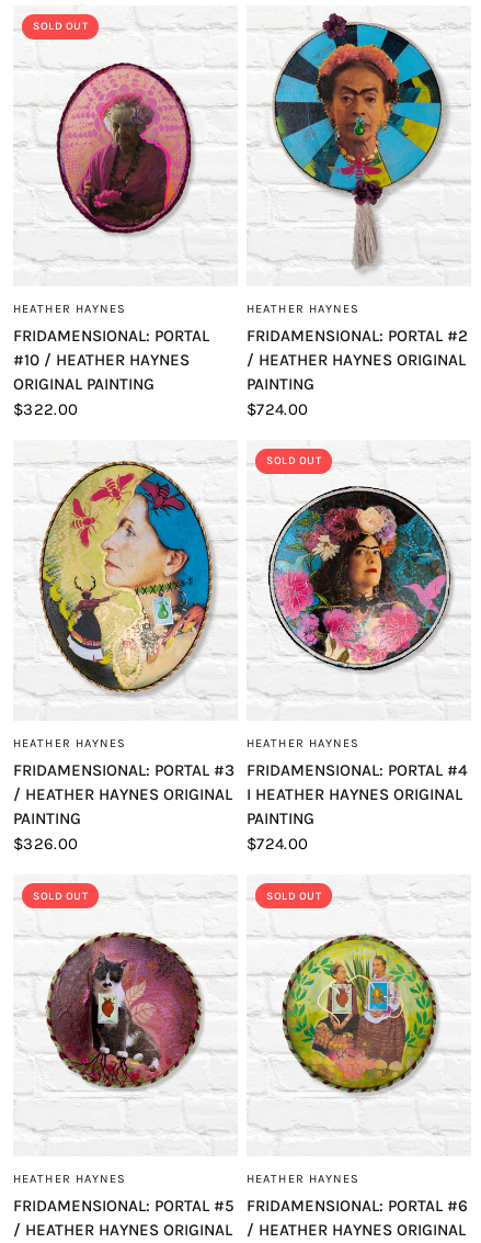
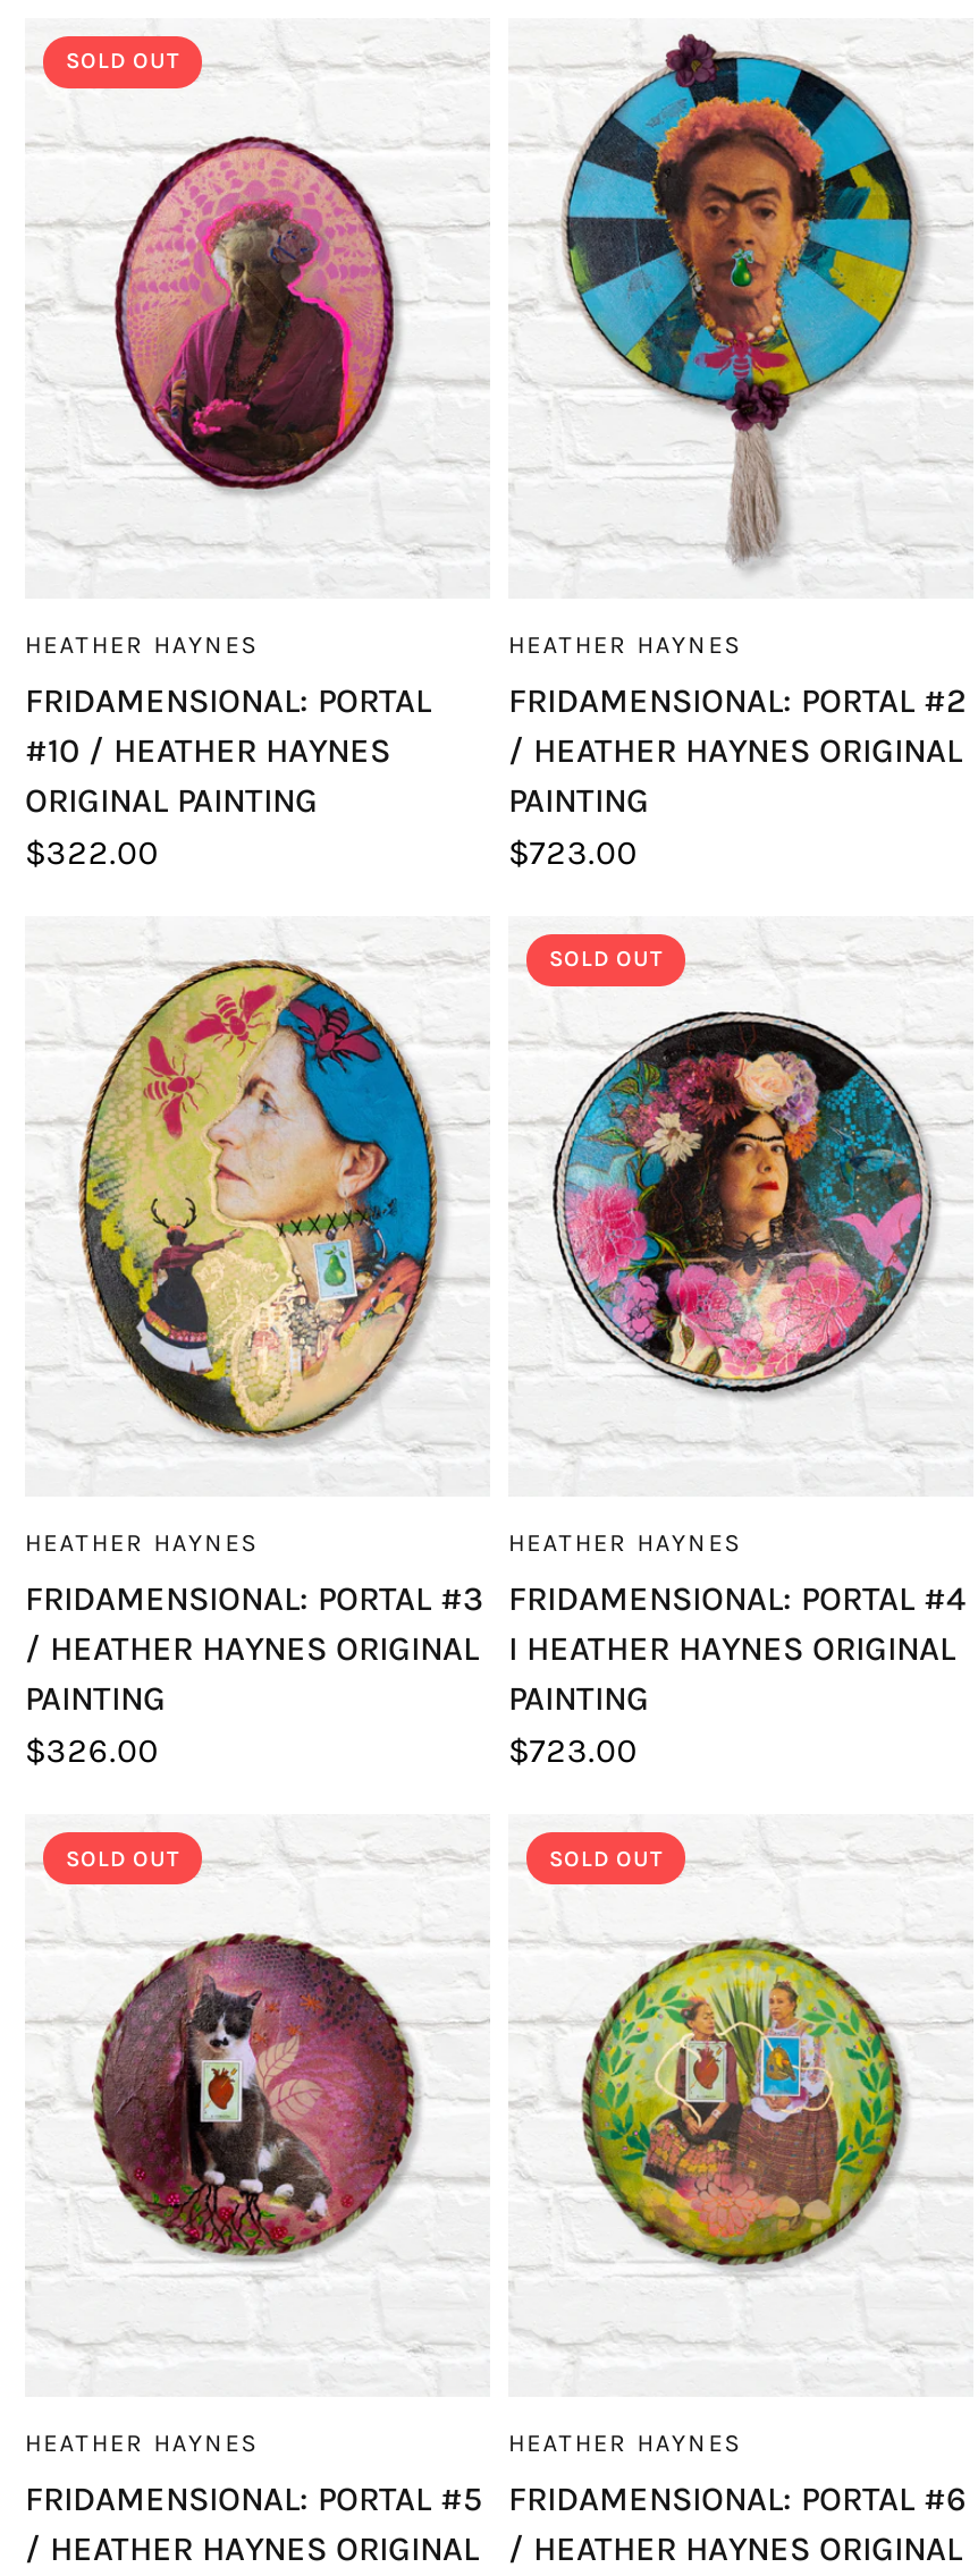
- $724.00
+ $723.00

- $724.00
+ $723.00
